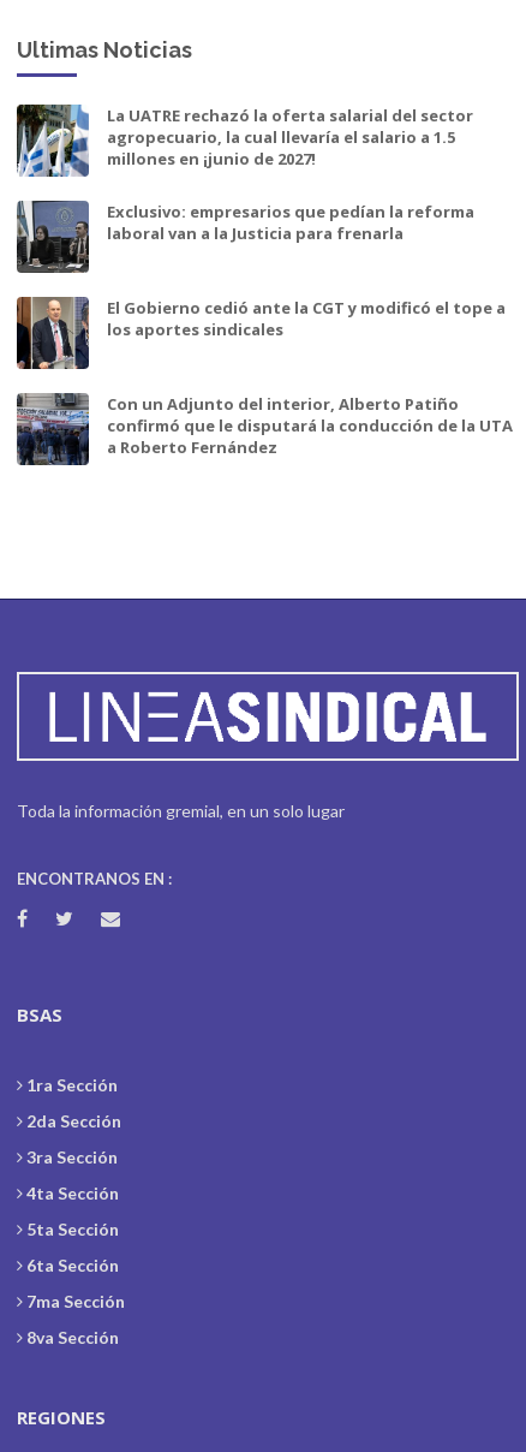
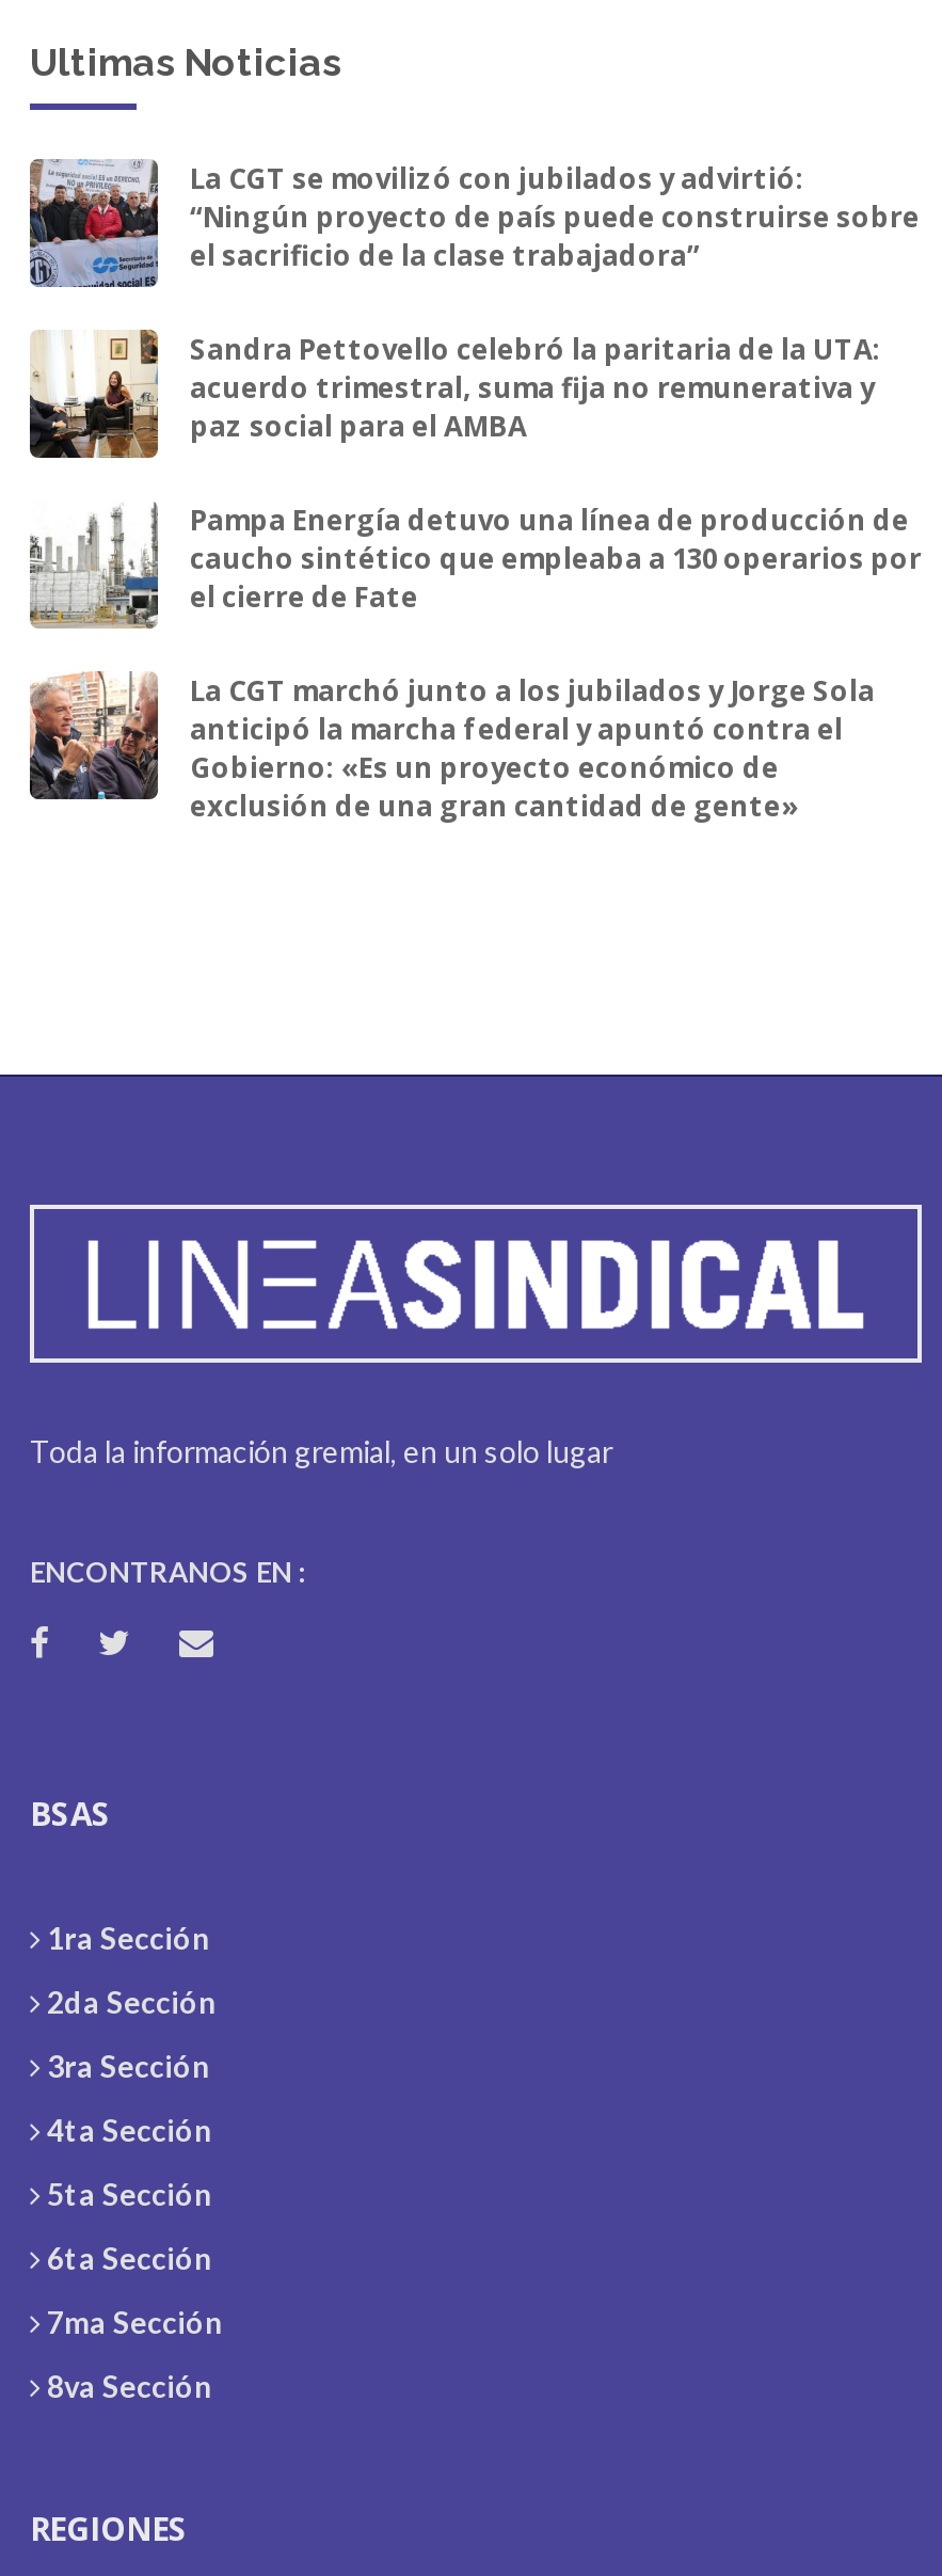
- [image]
- La UATRE rechazó la oferta salarial del sector
- agropecuario, la cual llevaría el salario a 1.5
- millones en ¡junio de 2027!
+ [image]
+ La CGT se movilizó con jubilados y advirtió:
+ “Ningún proyecto de país puede construirse sobre
+ el sacrificio de la clase trabajadora”

- [image]
- Exclusivo: empresarios que pedían la reforma
- laboral van a la Justicia para frenarla
+ [image]
+ Sandra Pettovello celebró la paritaria de la UTA:
+ acuerdo trimestral, suma fija no remunerativa y
+ paz social para el AMBA

- [image]
- El Gobierno cedió ante la CGT y modificó el tope a
- los aportes sindicales
+ [image]
+ Pampa Energía detuvo una línea de producción de
+ caucho sintético que empleaba a 130 operarios por
+ el cierre de Fate

- [image]
- Con un Adjunto del interior, Alberto Patiño
- confirmó que le disputará la conducción de la UTA
- a Roberto Fernández
+ [image]
+ La CGT marchó junto a los jubilados y Jorge Sola
+ anticipó la marcha federal y apuntó contra el
+ Gobierno: «Es un proyecto económico de
+ exclusión de una gran cantidad de gente»
